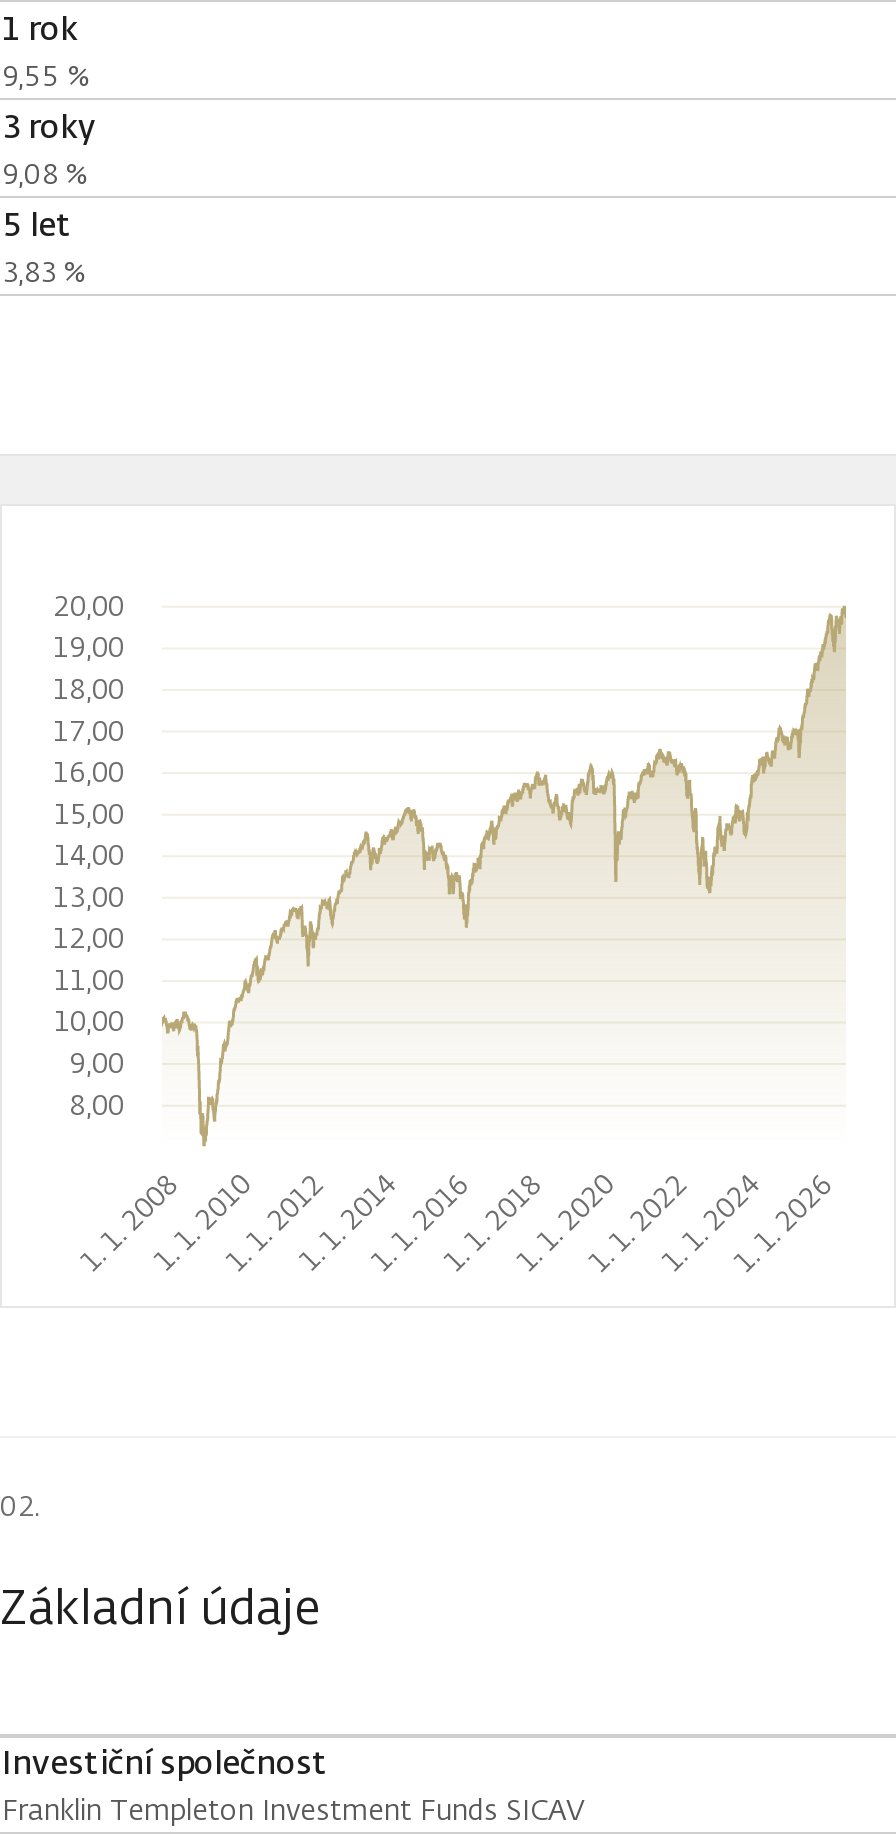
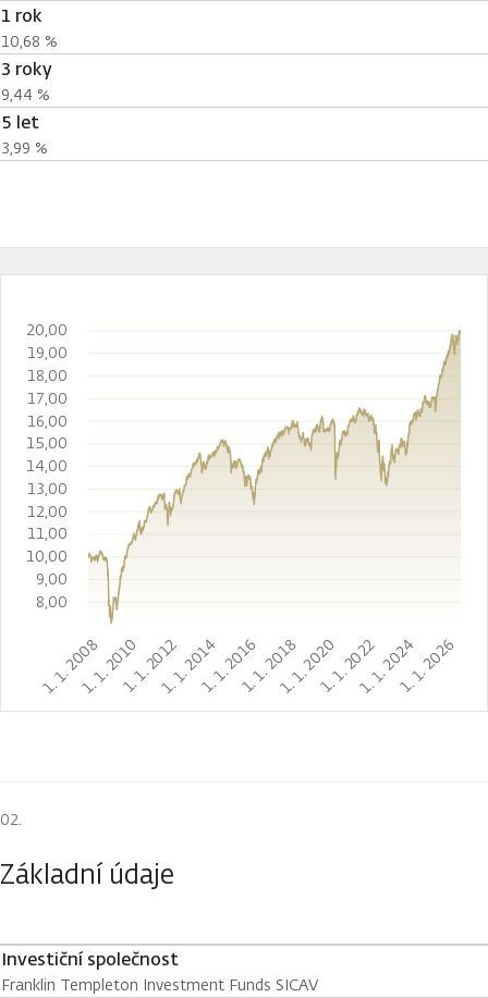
- 9,55 %
+ 10,68 %

- 9,08 %
+ 9,44 %

- 3,83 %
+ 3,99 %
